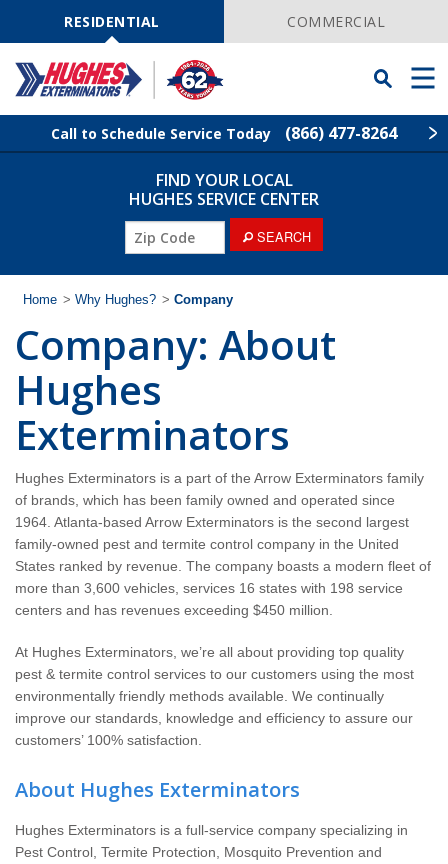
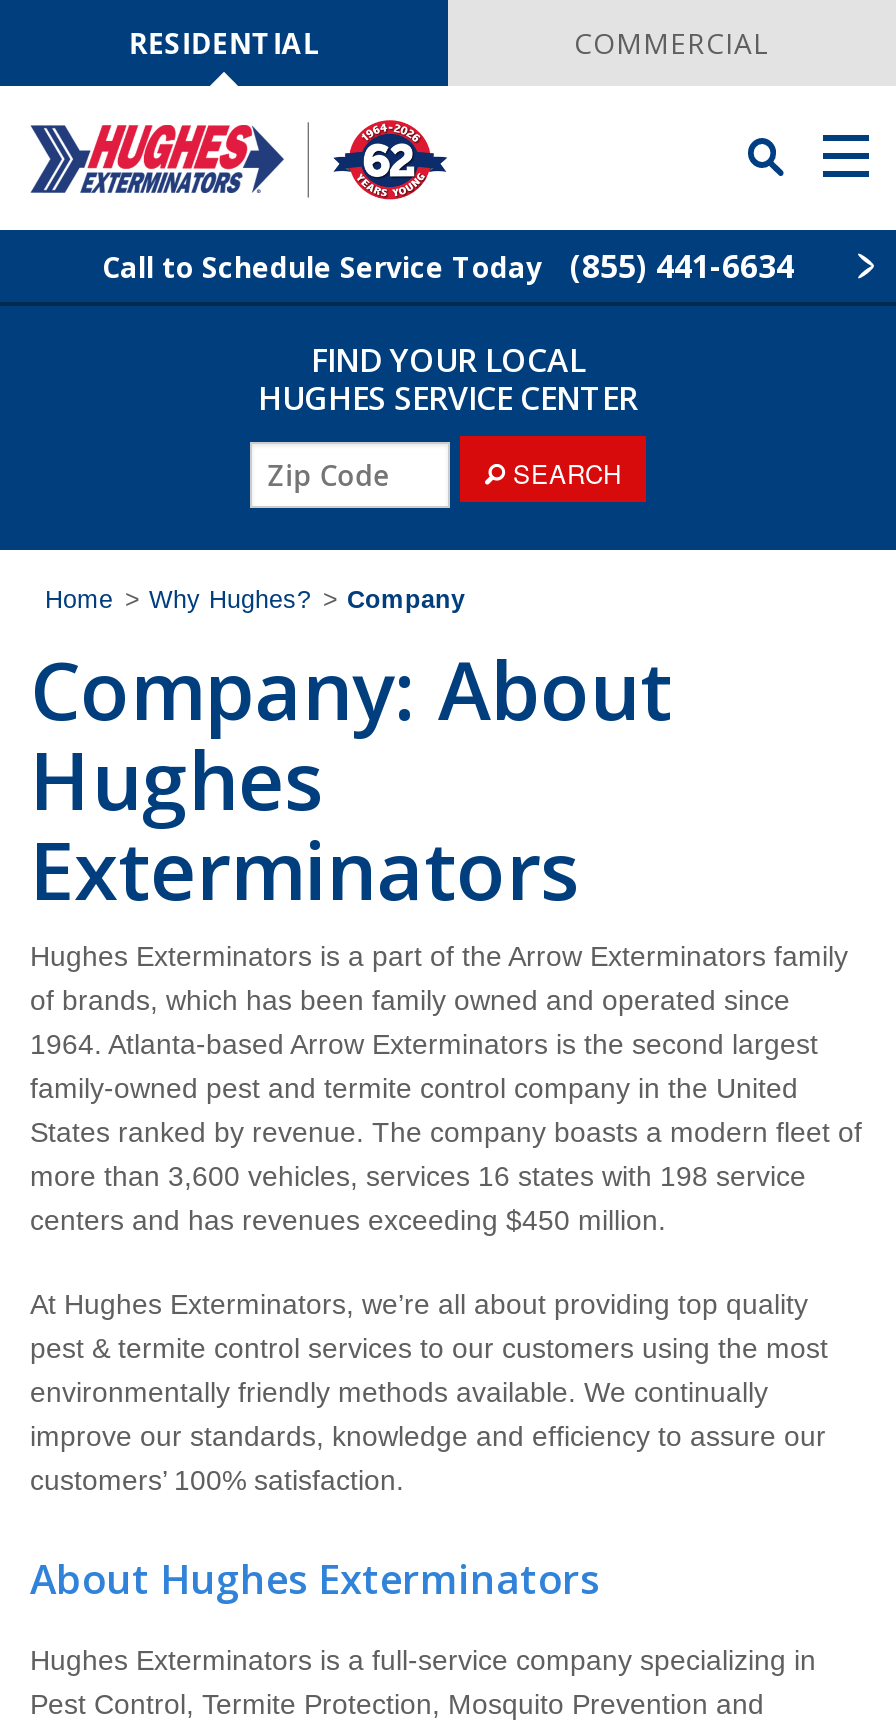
- Call to Schedule Service Today (866) 477-8264
+ Call to Schedule Service Today (855) 441-6634
